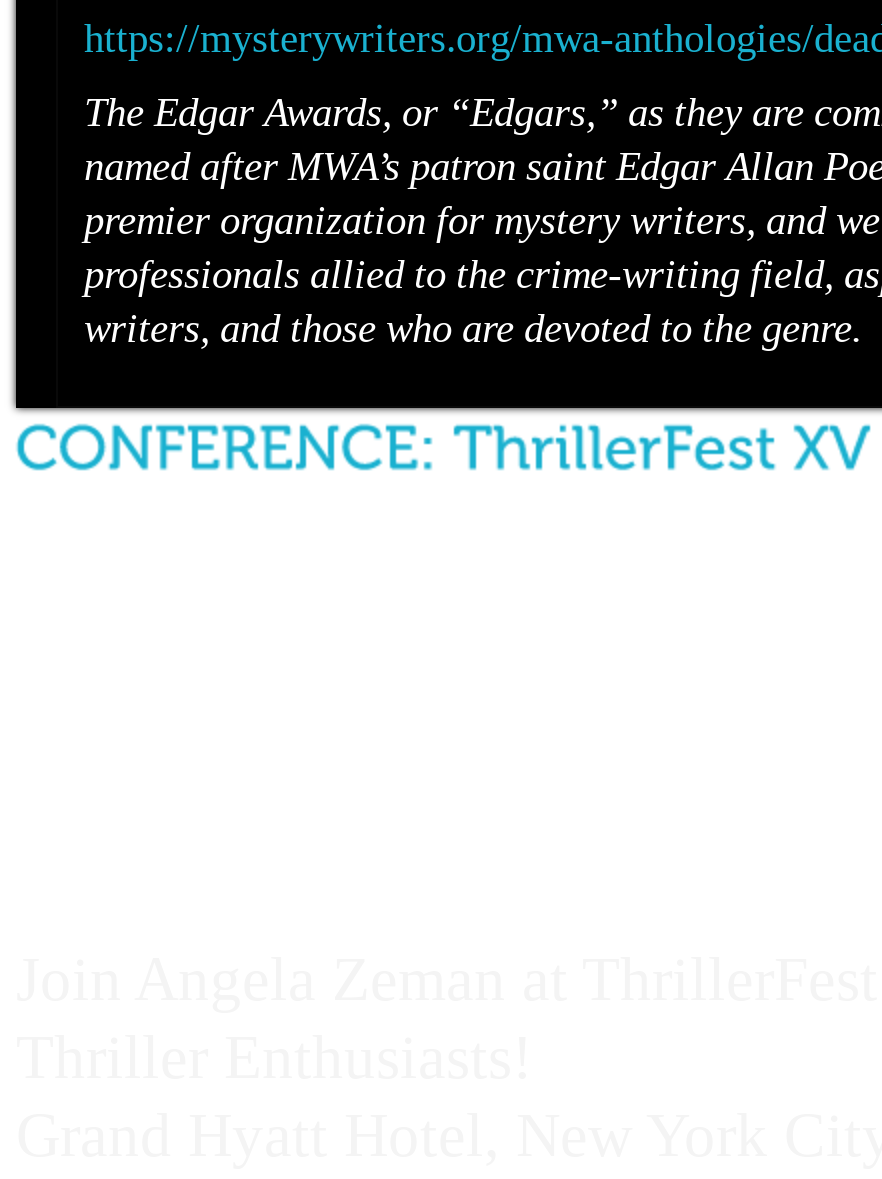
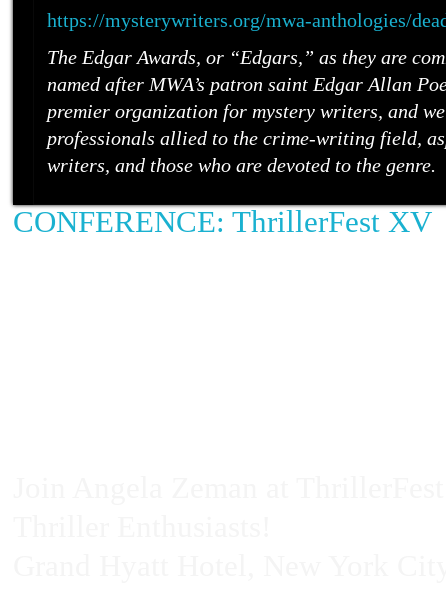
+ CONFERENCE: ThrillerFest XV
